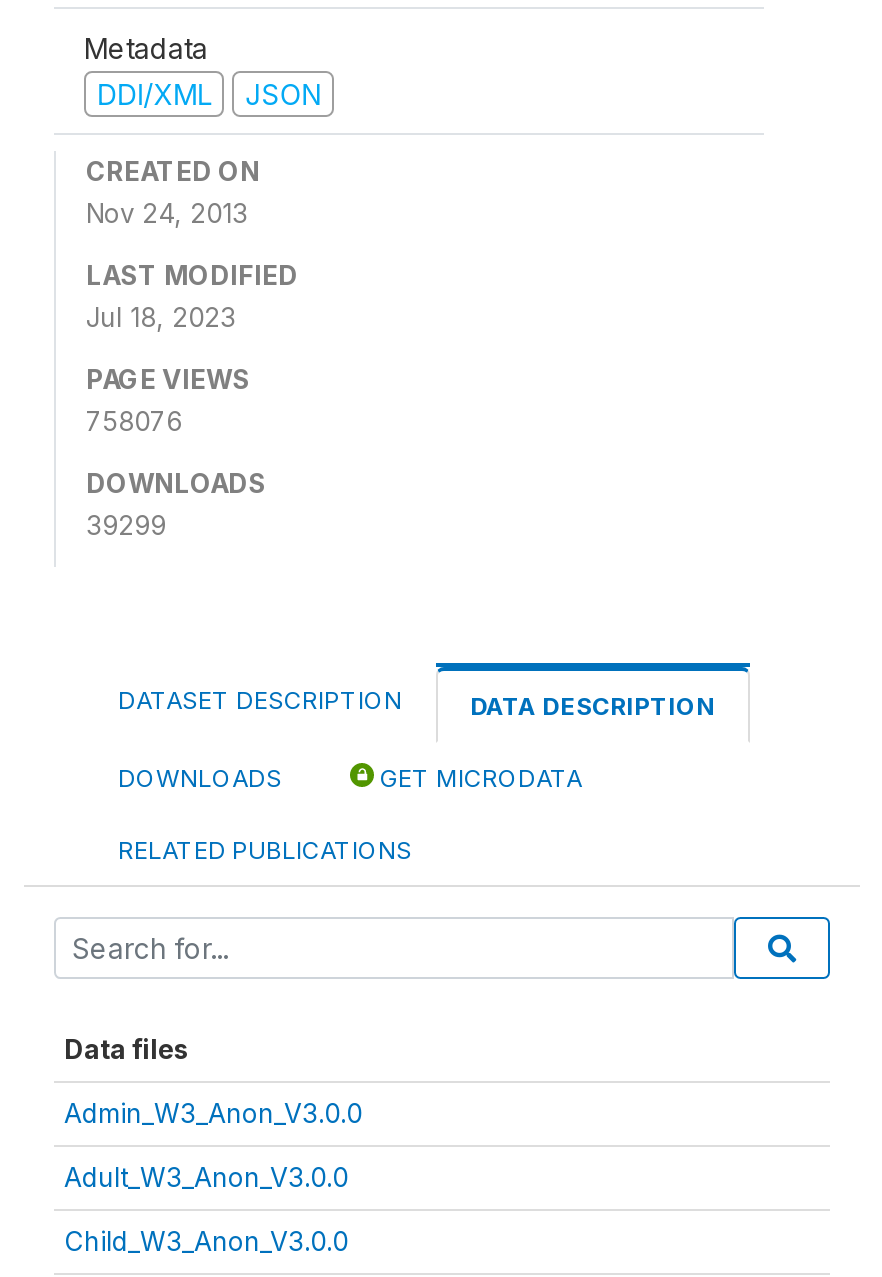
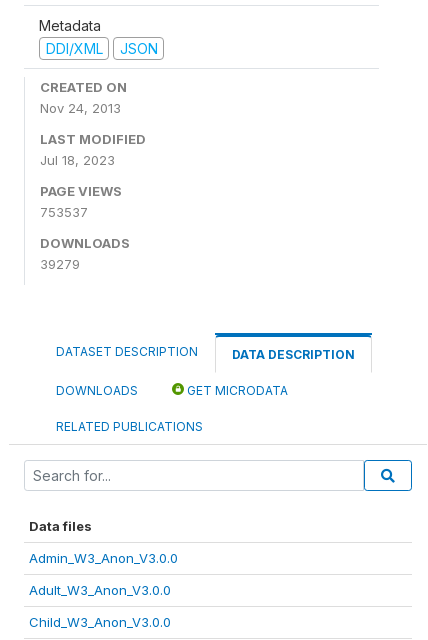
- 758076
+ 753537

- 39299
+ 39279
